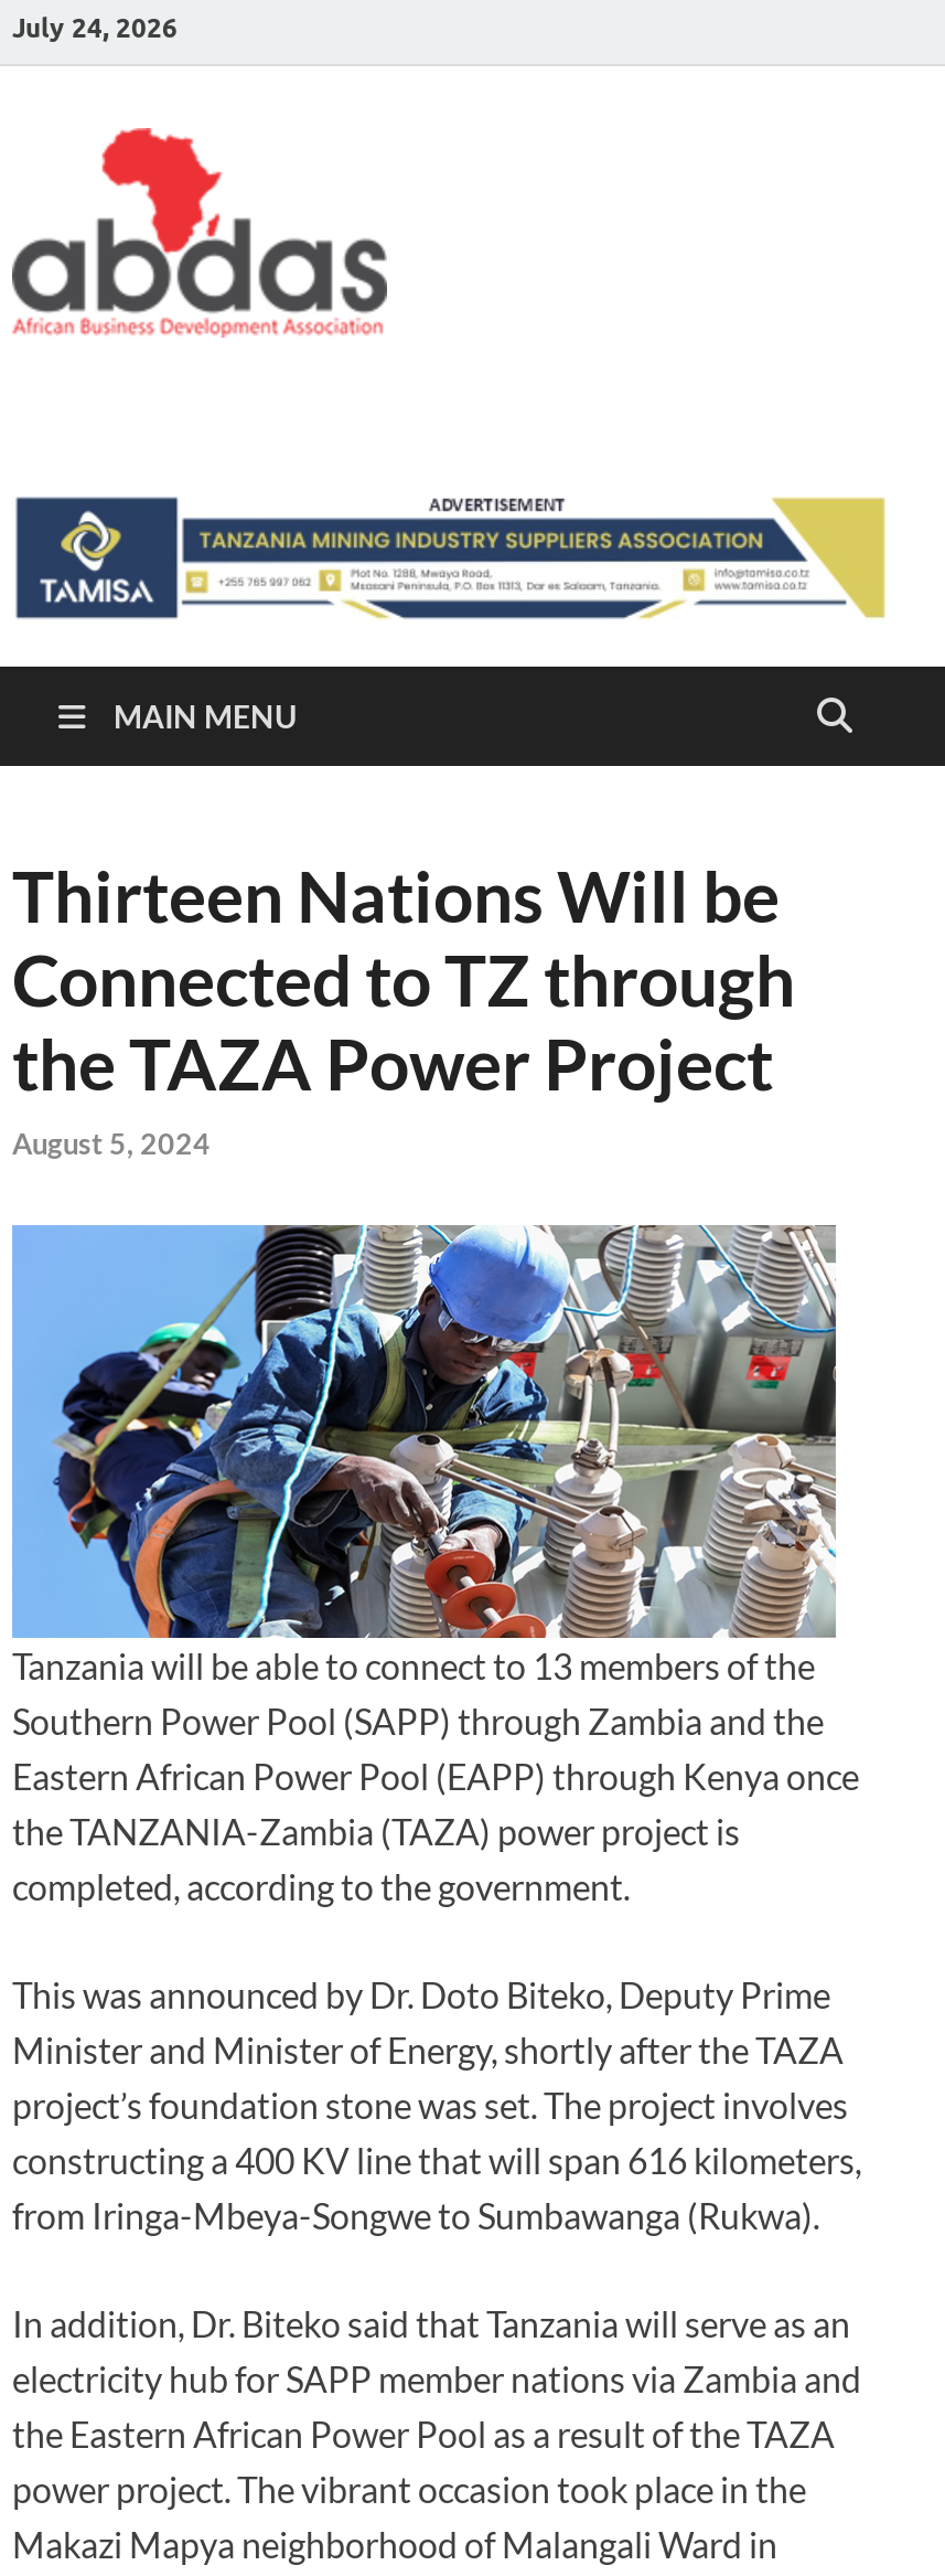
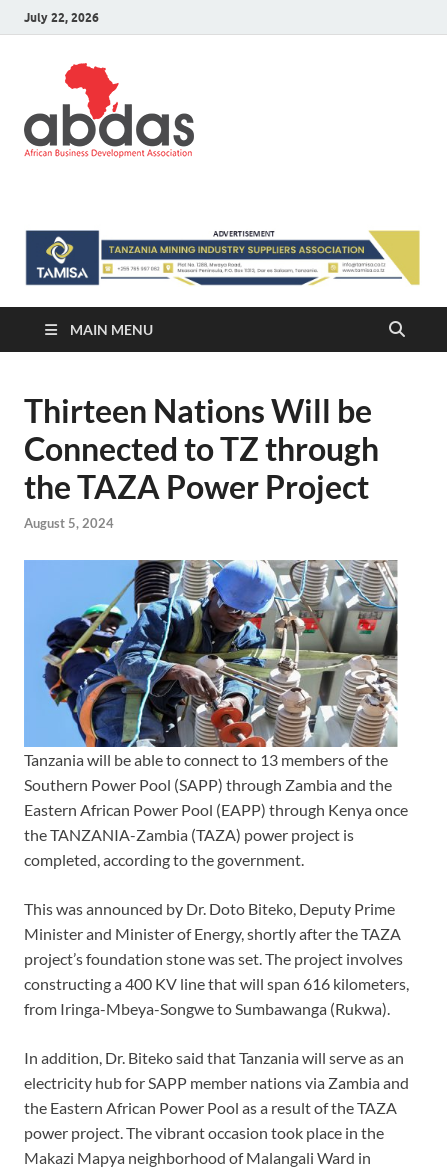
- July 24, 2026
+ July 22, 2026
